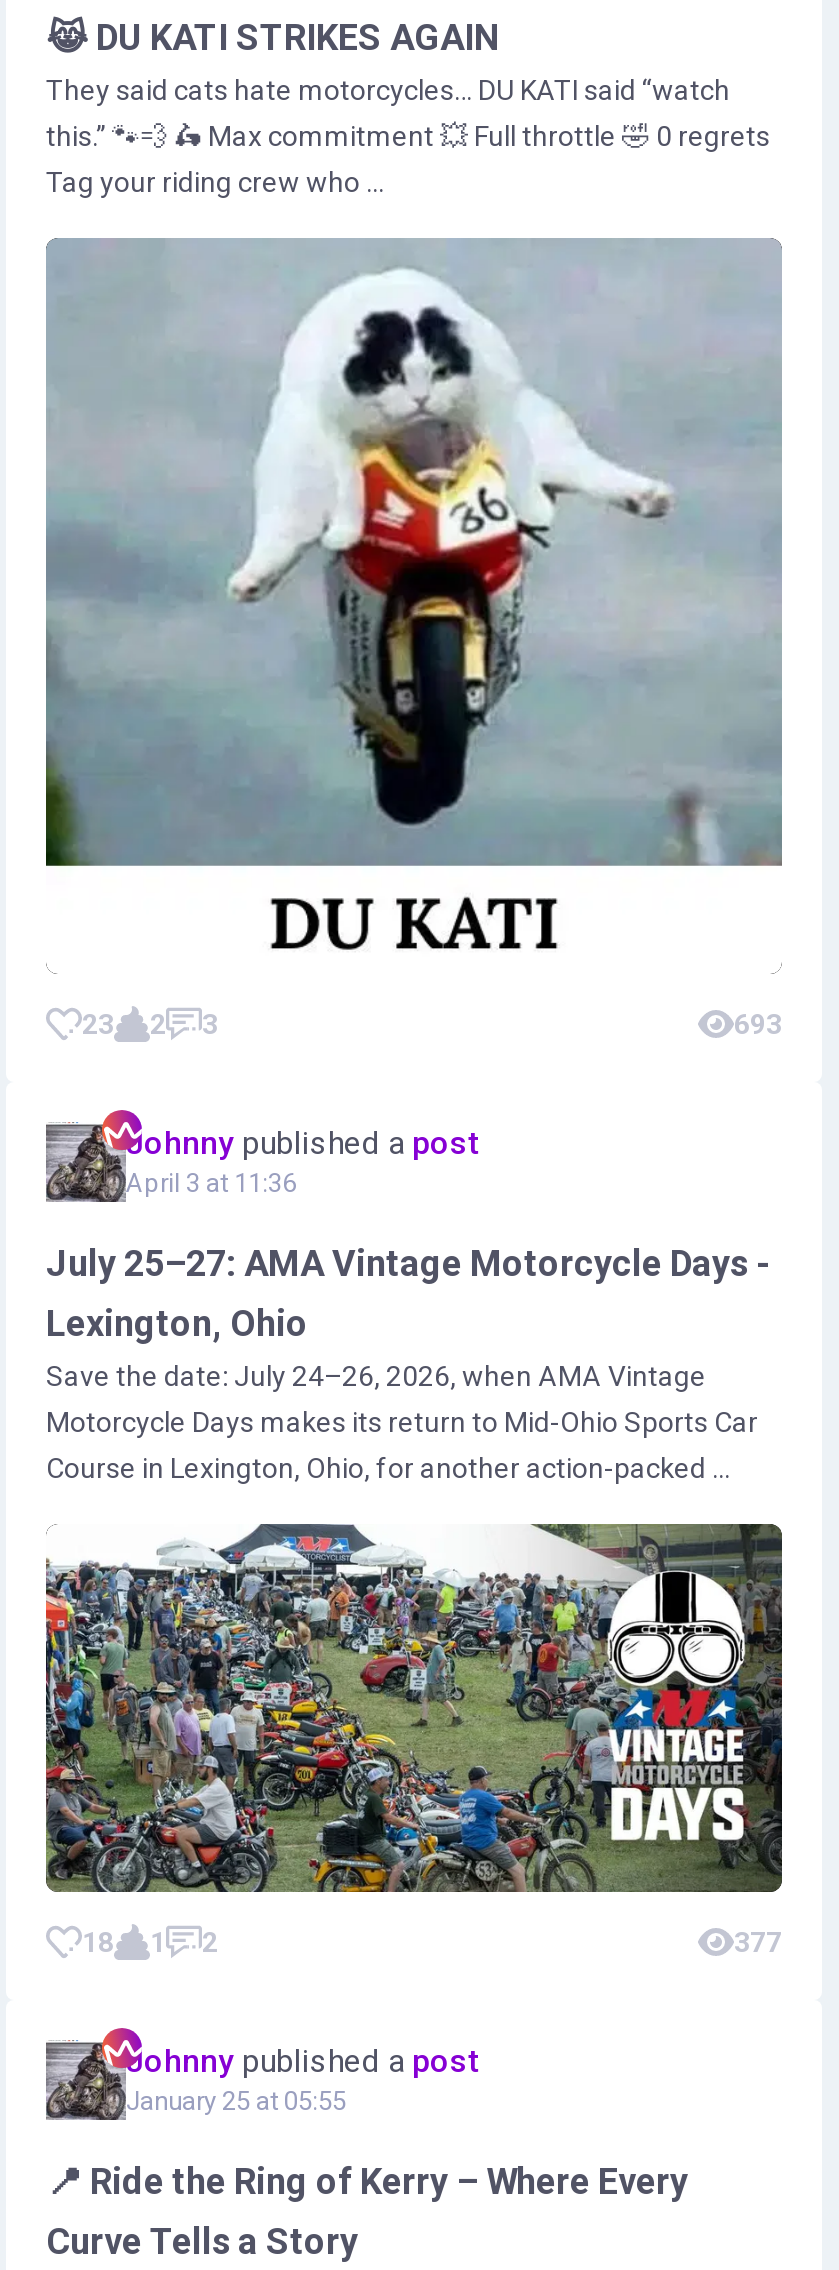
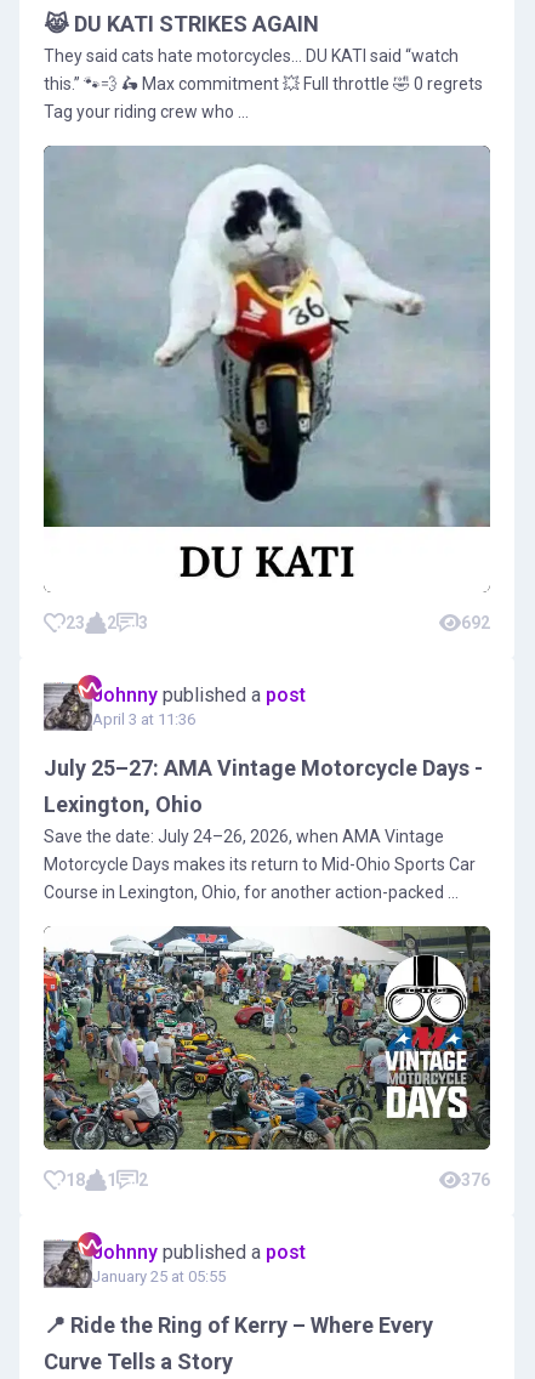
- 693
+ 692

- 377
+ 376
